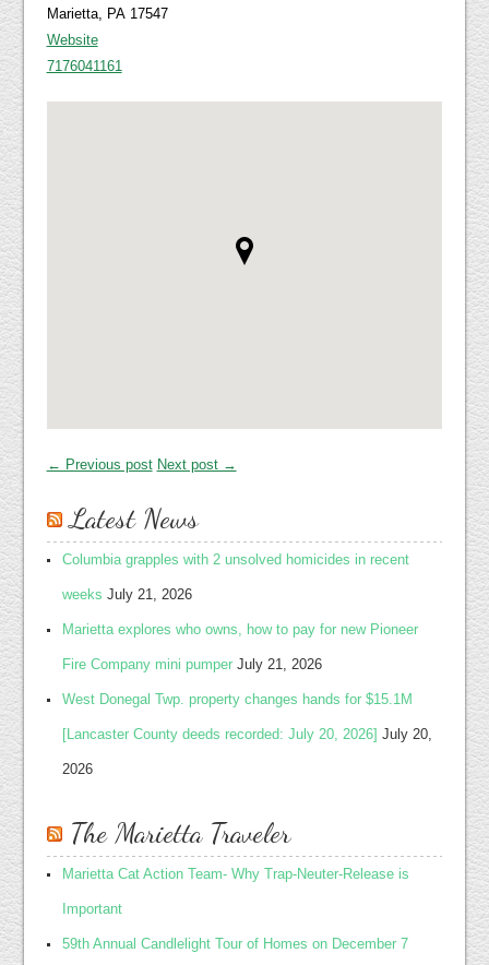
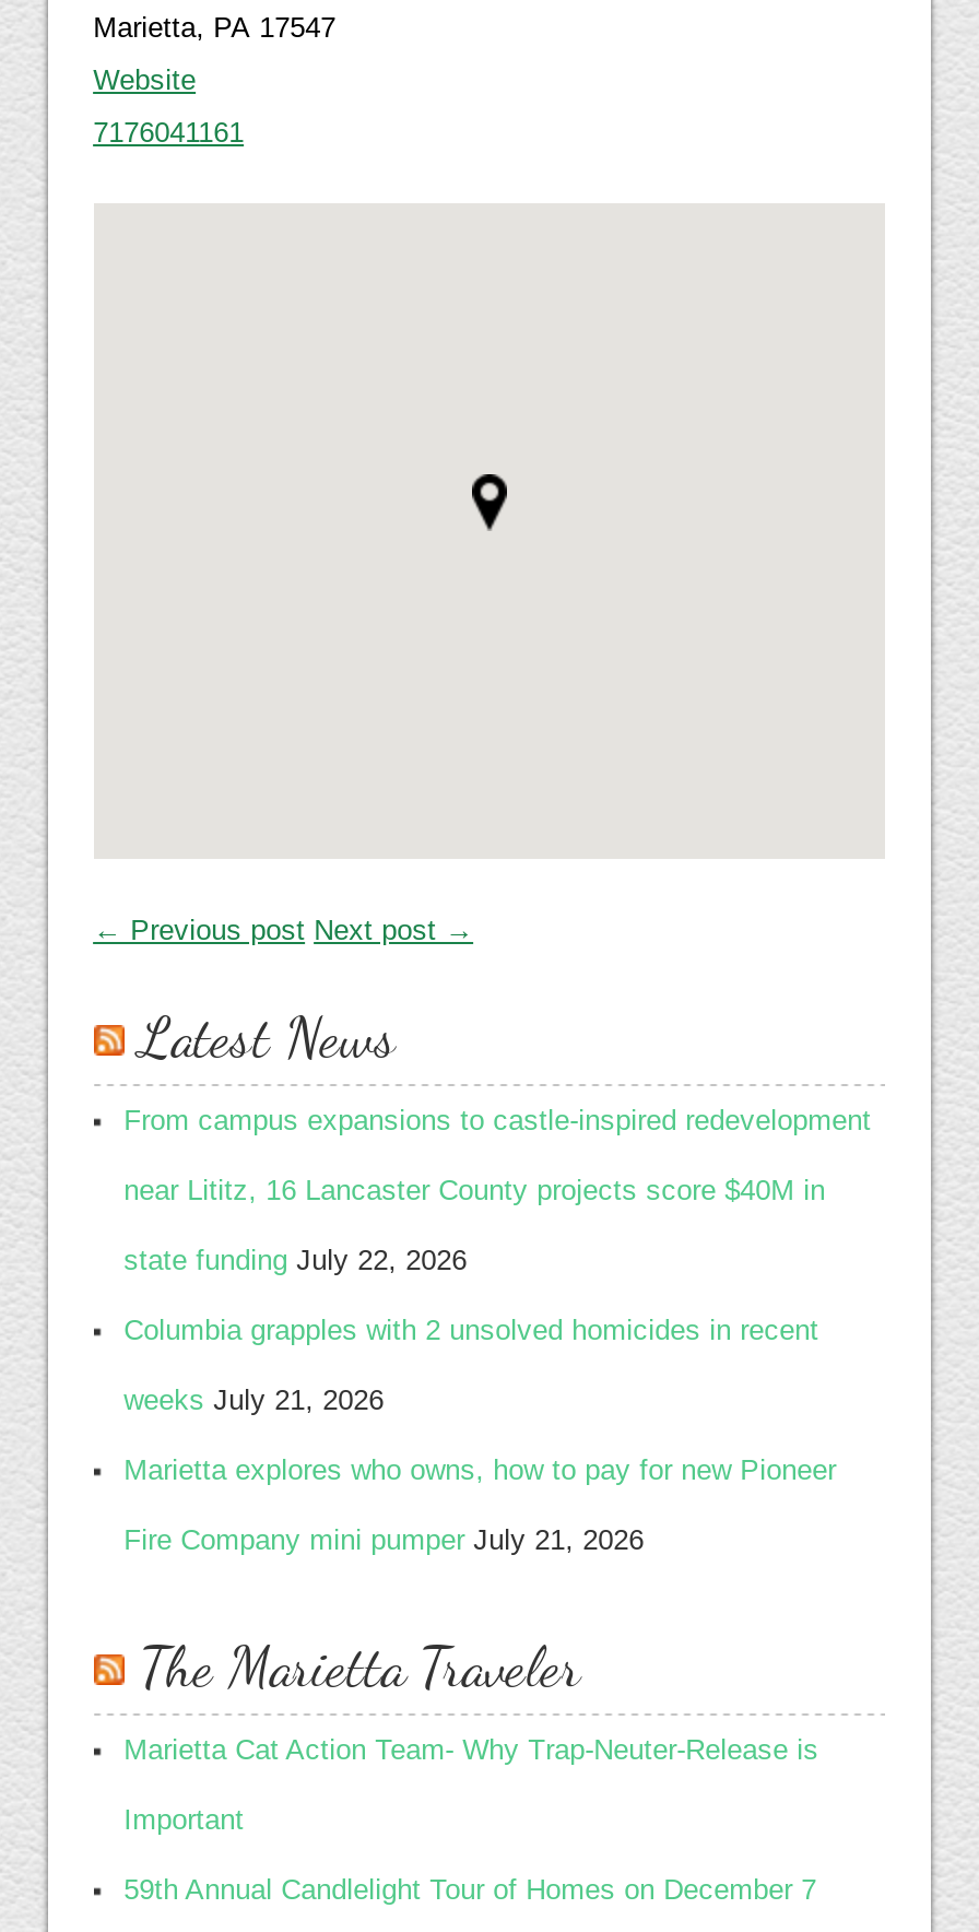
+ From campus expansions to castle-inspired redevelopment
+ near Lititz, 16 Lancaster County projects score $40M in
+ state funding July 22, 2026

moved down: Columbia grapples with 2 unsolved homicides in recent | weeks July 21, 2026 | Marietta explores who owns, how to pay for new Pioneer | Fire Company mini pumper July 21, 2026

- West Donegal Twp. property changes hands for $15.1M
- [Lancaster County deeds recorded: July 20, 2026] July 20,
- 2026
